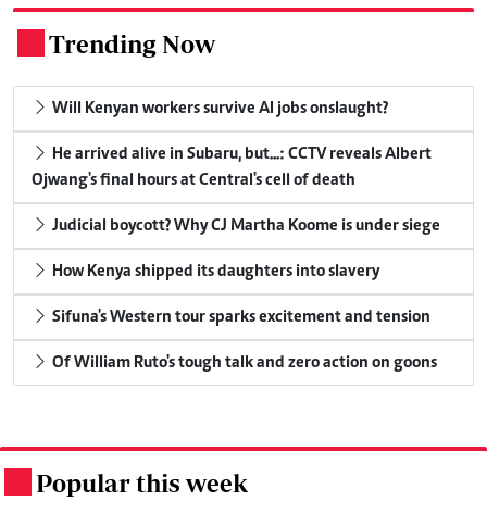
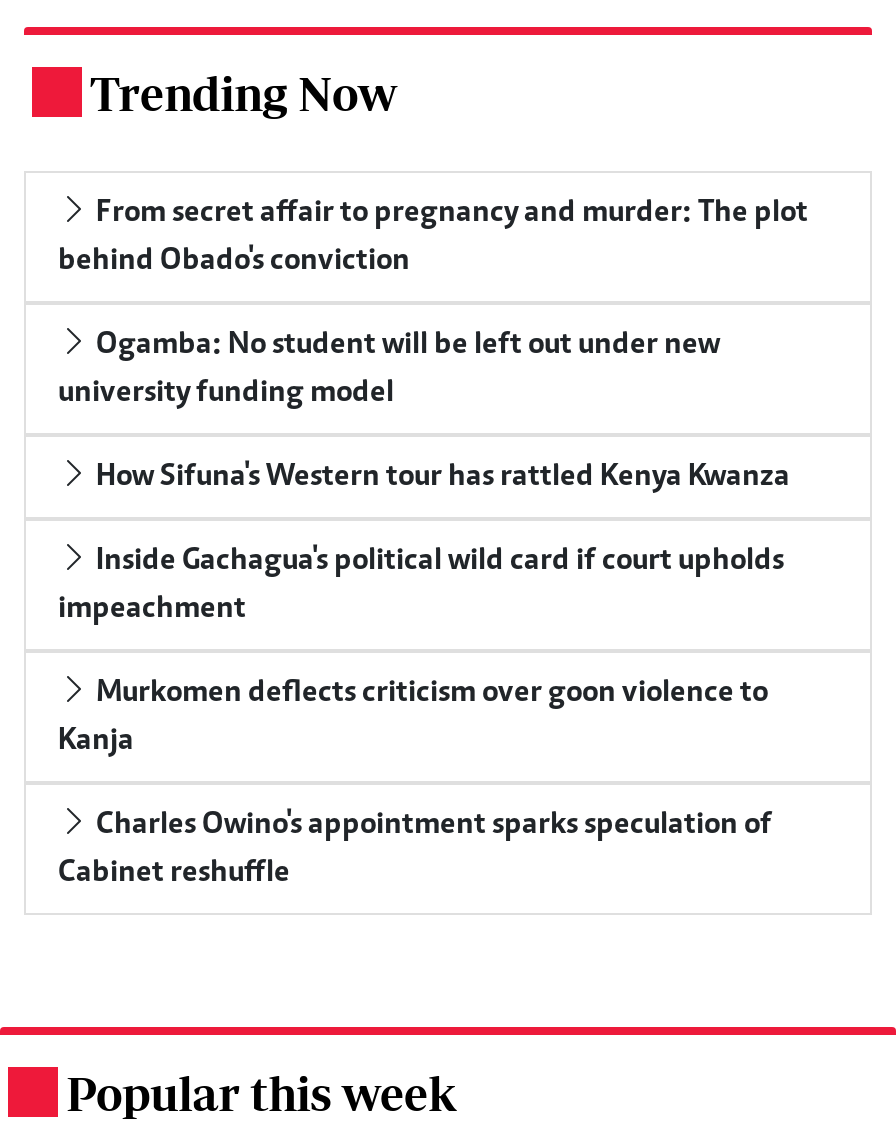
- Will Kenyan workers survive AI jobs onslaught?
- He arrived alive in Subaru, but...: CCTV reveals Albert
- Ojwang's final hours at Central's cell of death
- Judicial boycott? Why CJ Martha Koome is under siege
- How Kenya shipped its daughters into slavery
- Sifuna's Western tour sparks excitement and tension
- Of William Ruto's tough talk and zero action on goons
+ From secret affair to pregnancy and murder: The plot
+ behind Obado's conviction
+ Ogamba: No student will be left out under new
+ university funding model
+ How Sifuna's Western tour has rattled Kenya Kwanza
+ Inside Gachagua's political wild card if court upholds
+ impeachment
+ Murkomen deflects criticism over goon violence to
+ Kanja
+ Charles Owino's appointment sparks speculation of
+ Cabinet reshuffle
